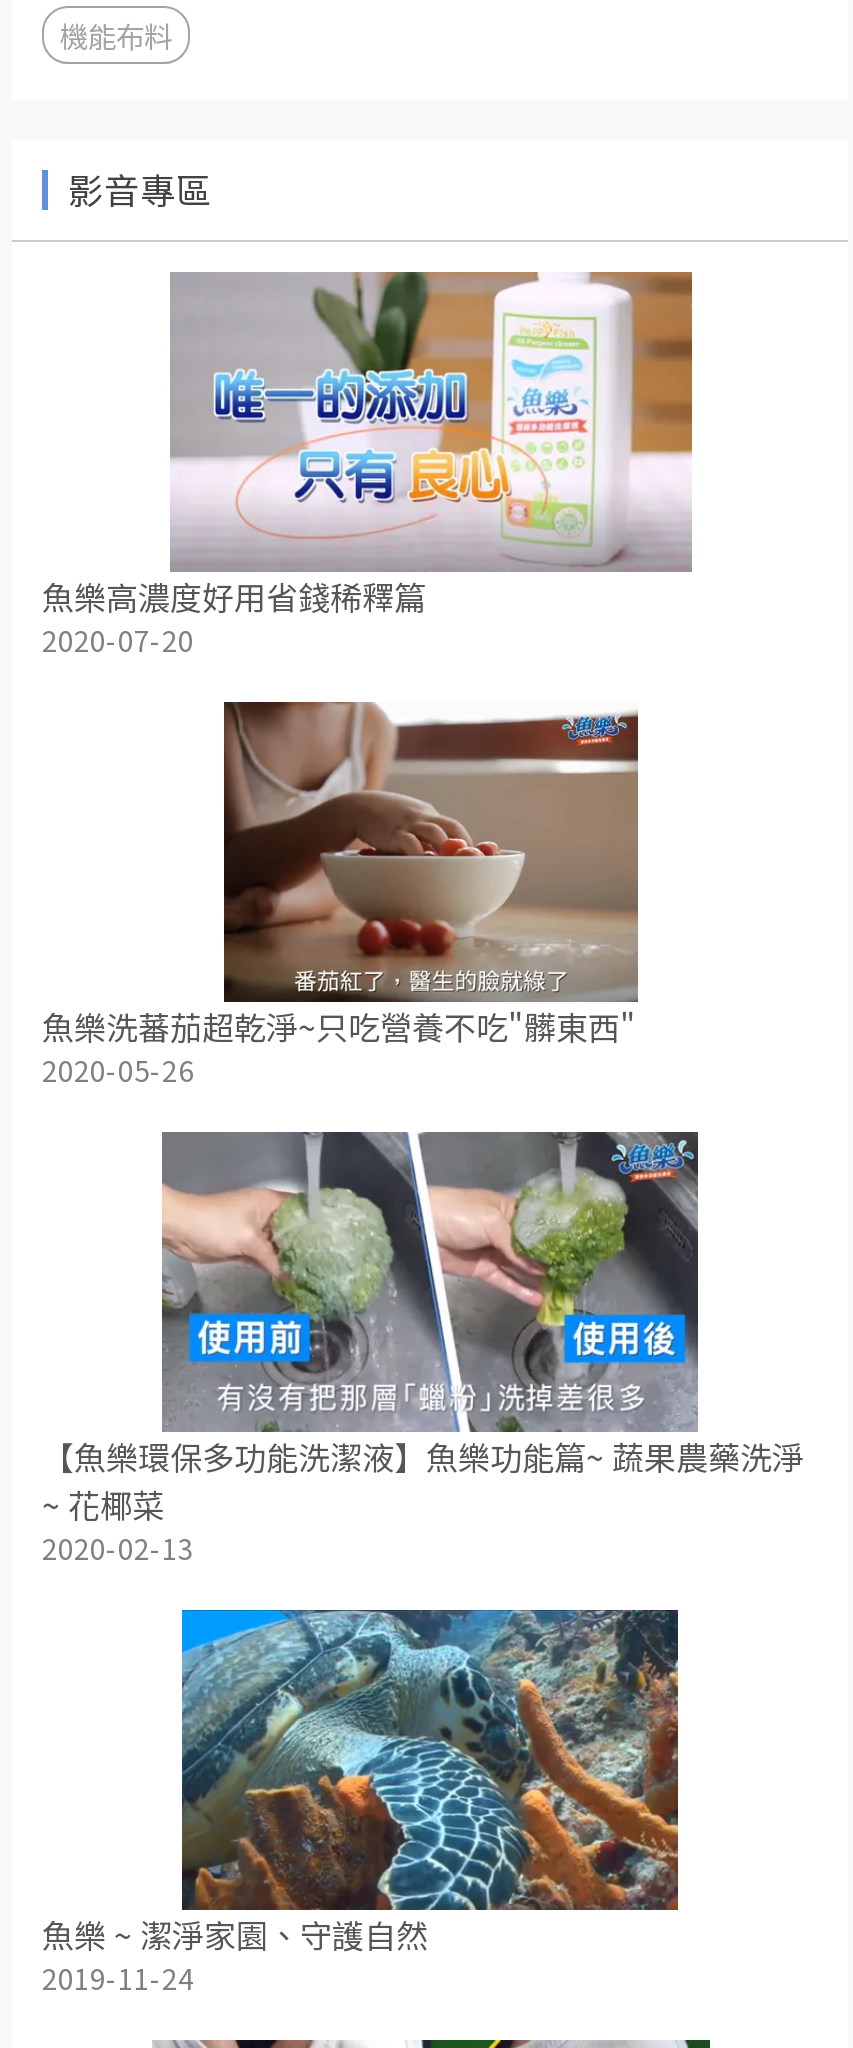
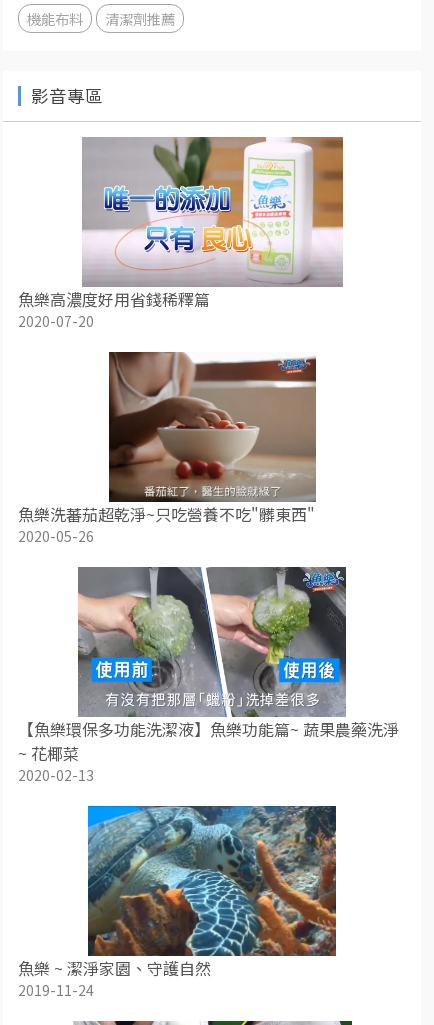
+ 清潔劑推薦
